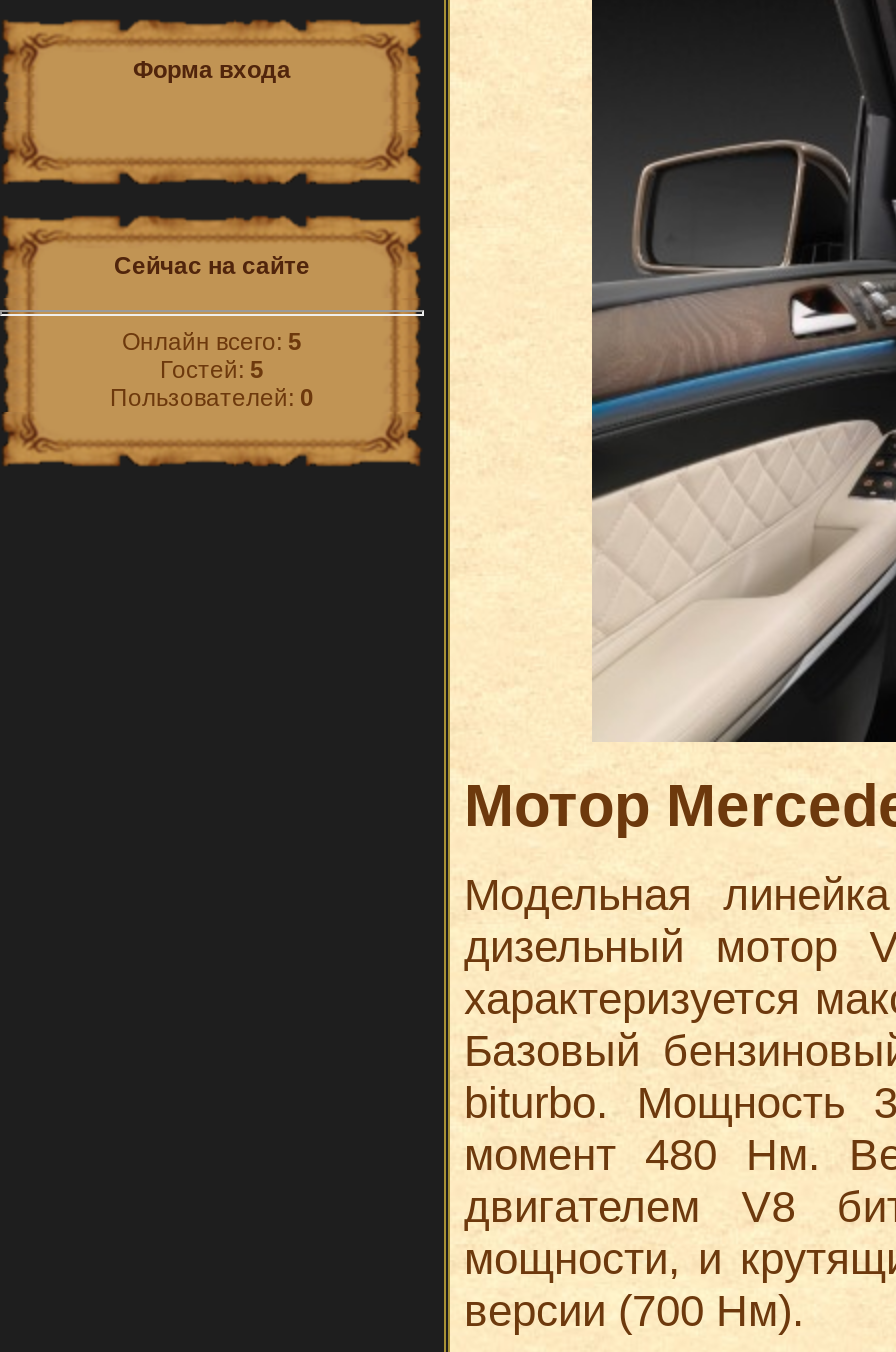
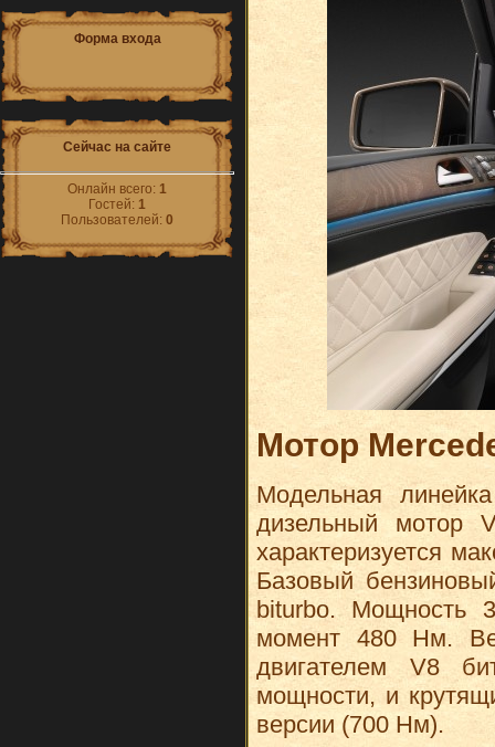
- Онлайн всего: 5
+ Онлайн всего: 1

- Гостей: 5
+ Гостей: 1
